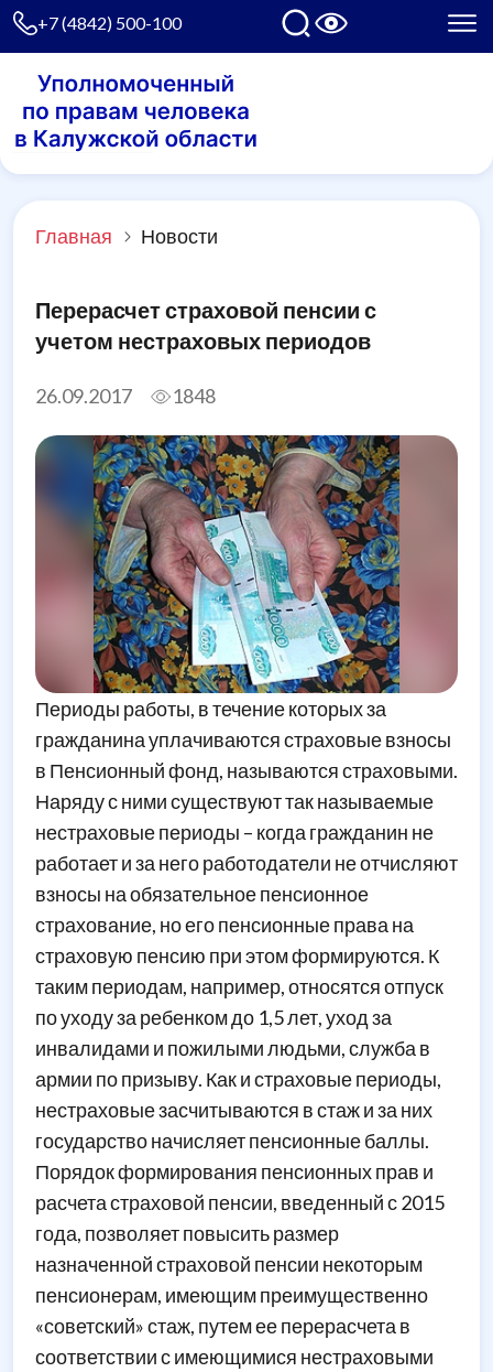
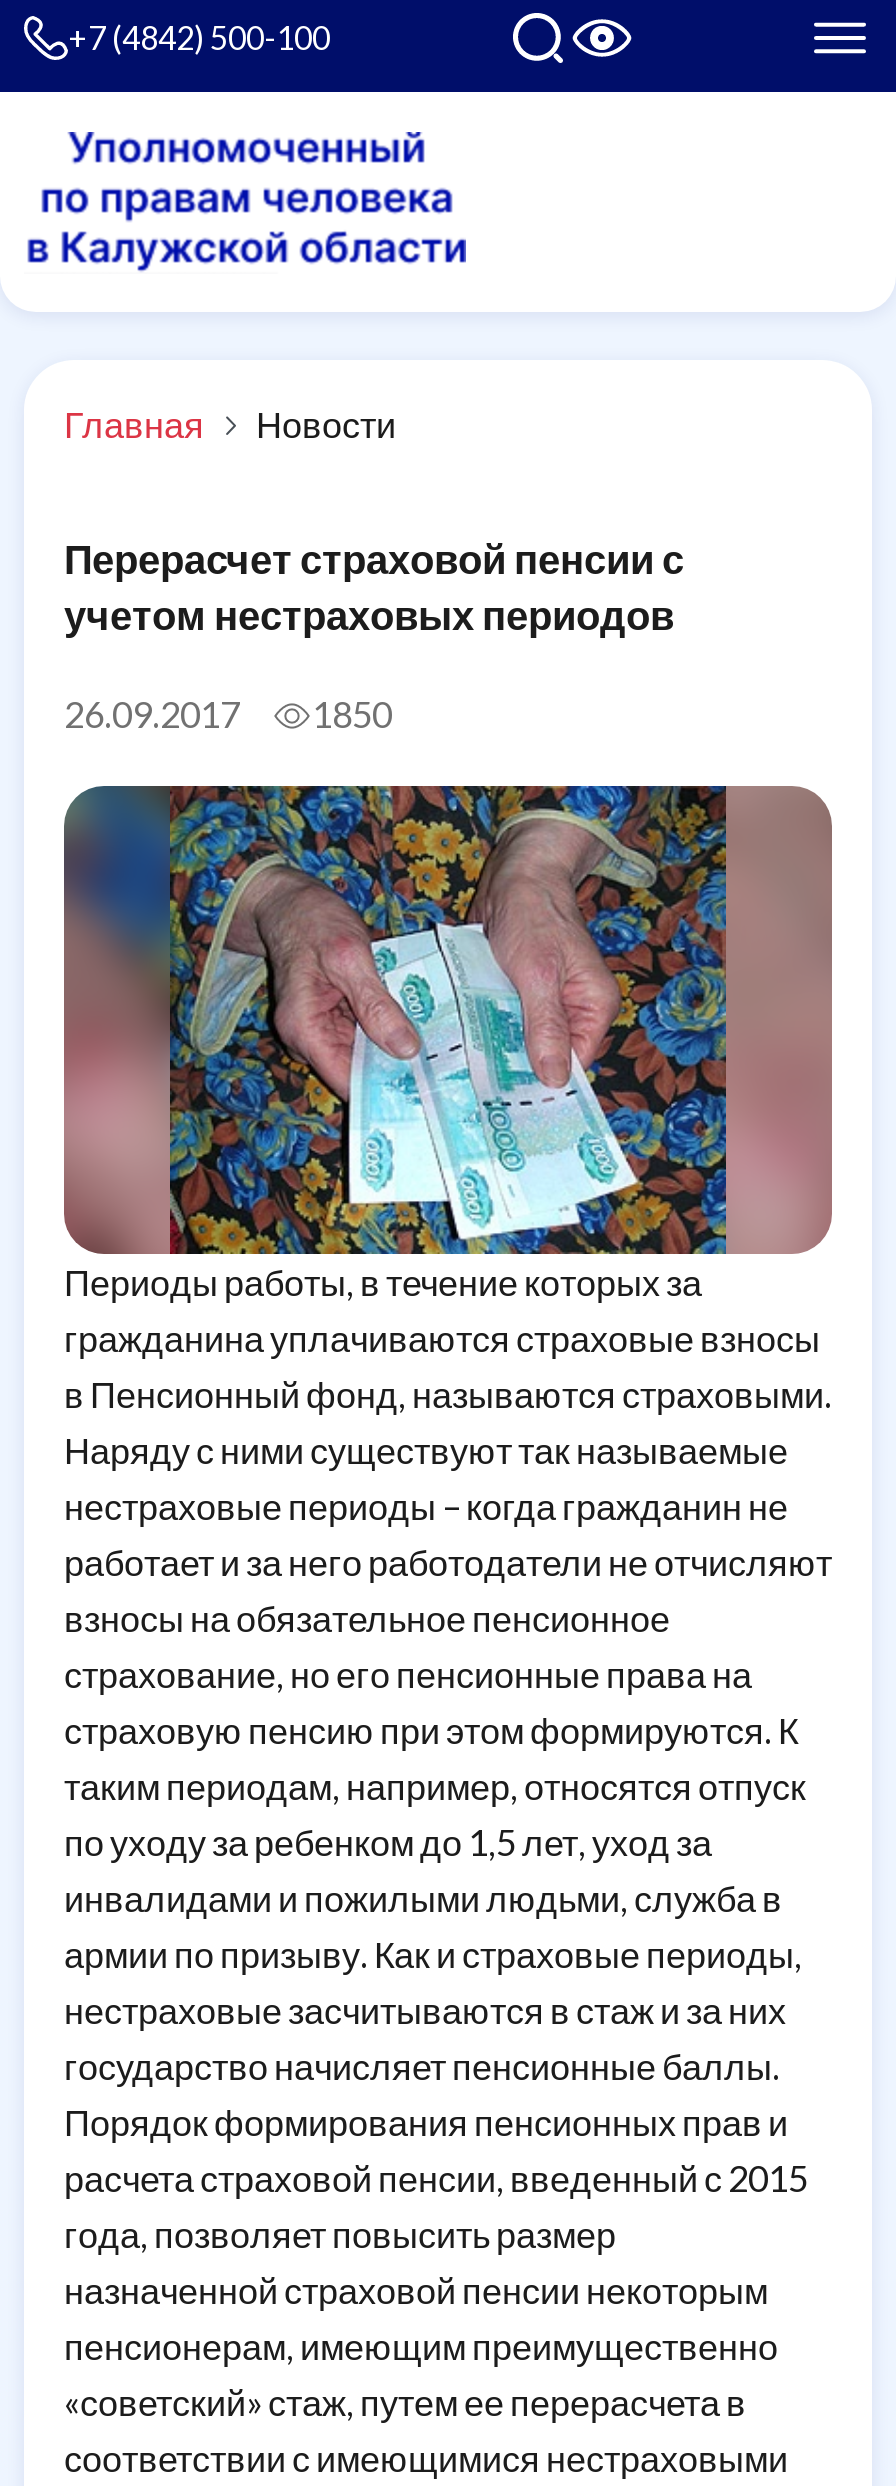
- 26.09.2017 1848
+ 26.09.2017 1850
